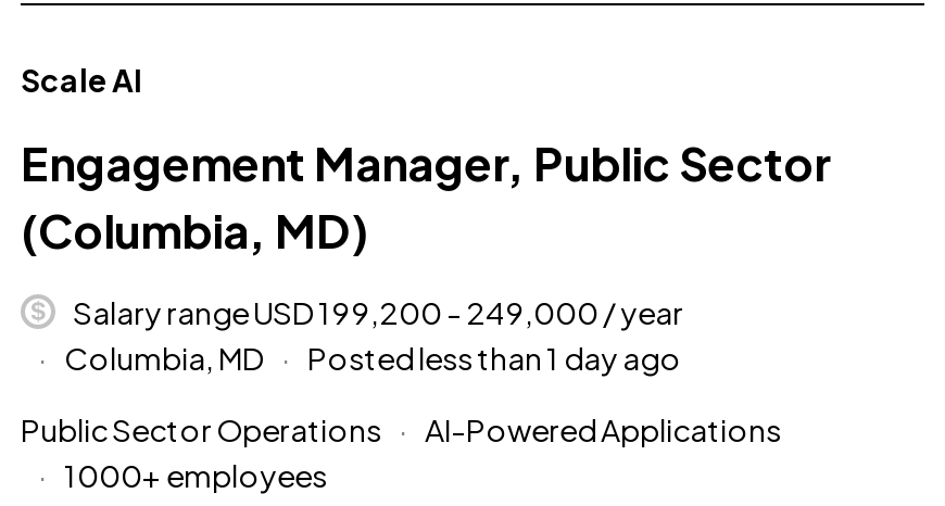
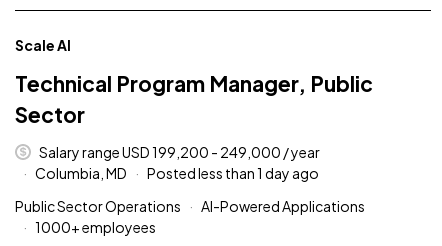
- Engagement Manager, Public Sector
- (Columbia, MD)
+ Technical Program Manager, Public
+ Sector
